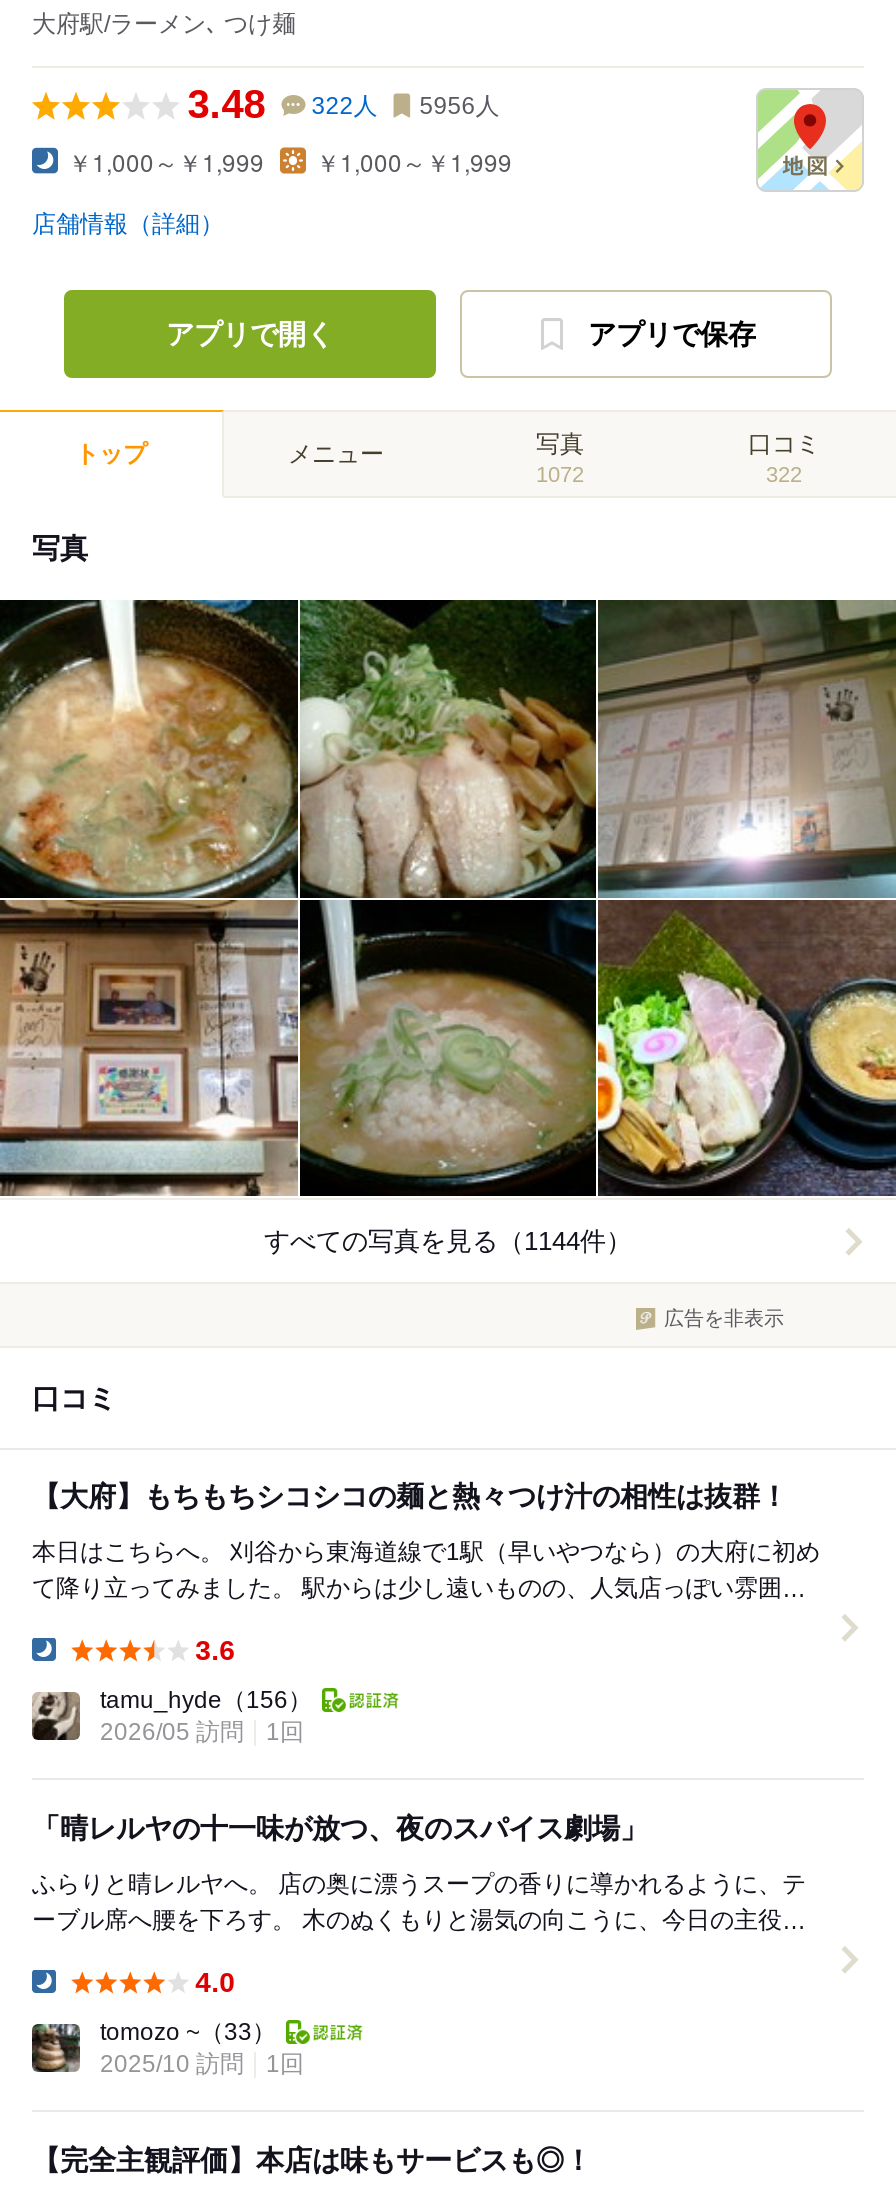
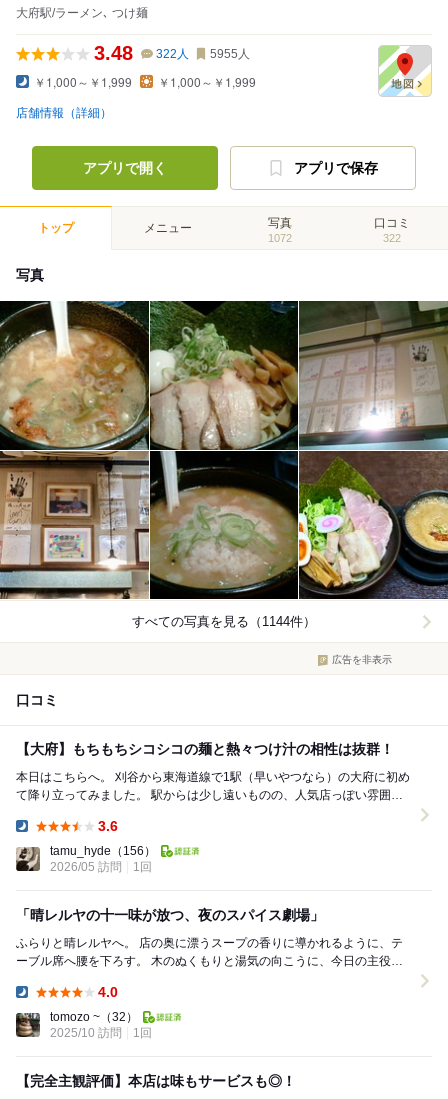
- 3.48 322人 5956人
+ 3.48 322人 5955人

- tomozo ~（33）
+ tomozo ~（32）
